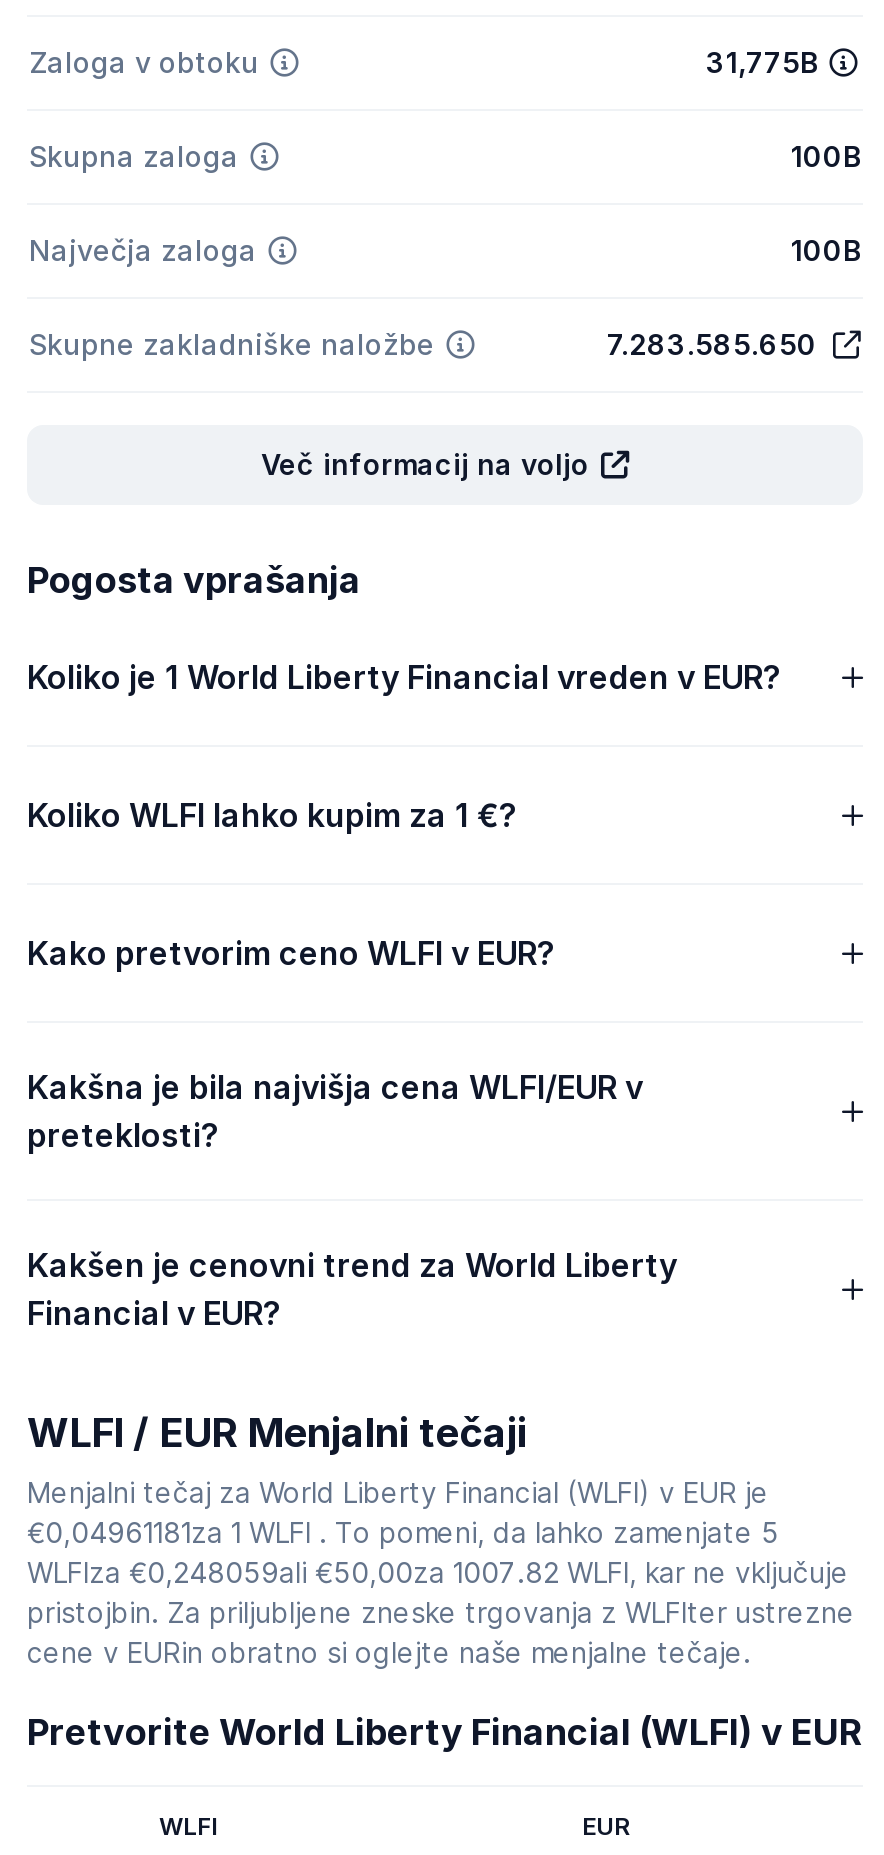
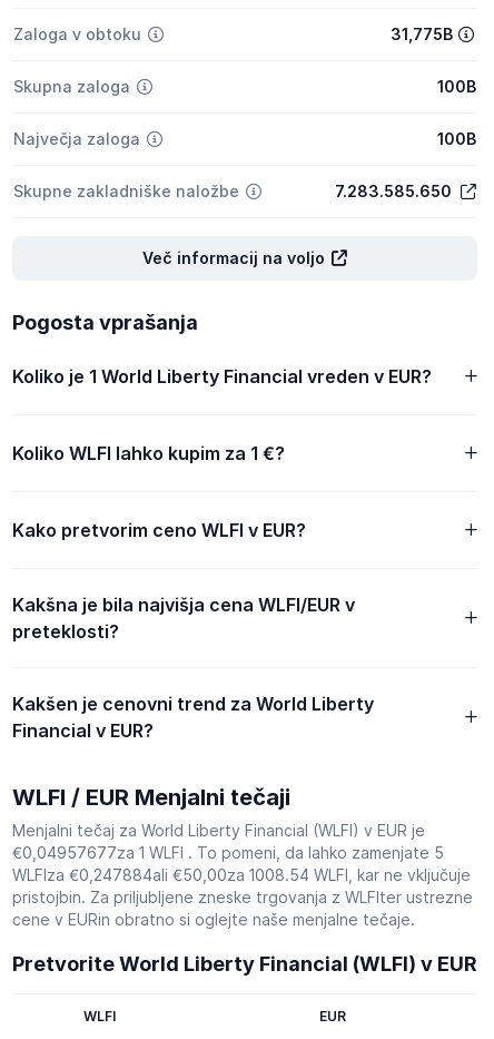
- €0,04961181za 1 WLFI . To pomeni, da lahko zamenjate 5
+ €0,04957677za 1 WLFI . To pomeni, da lahko zamenjate 5

- WLFIza €0,248059ali €50,00za 1007.82 WLFI, kar ne vključuje
+ WLFIza €0,247884ali €50,00za 1008.54 WLFI, kar ne vključuje
